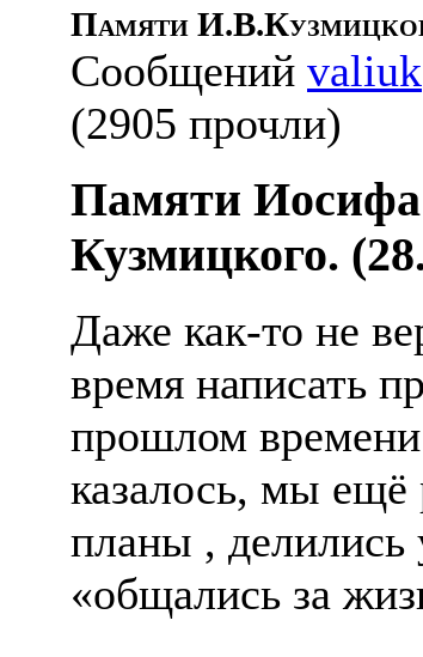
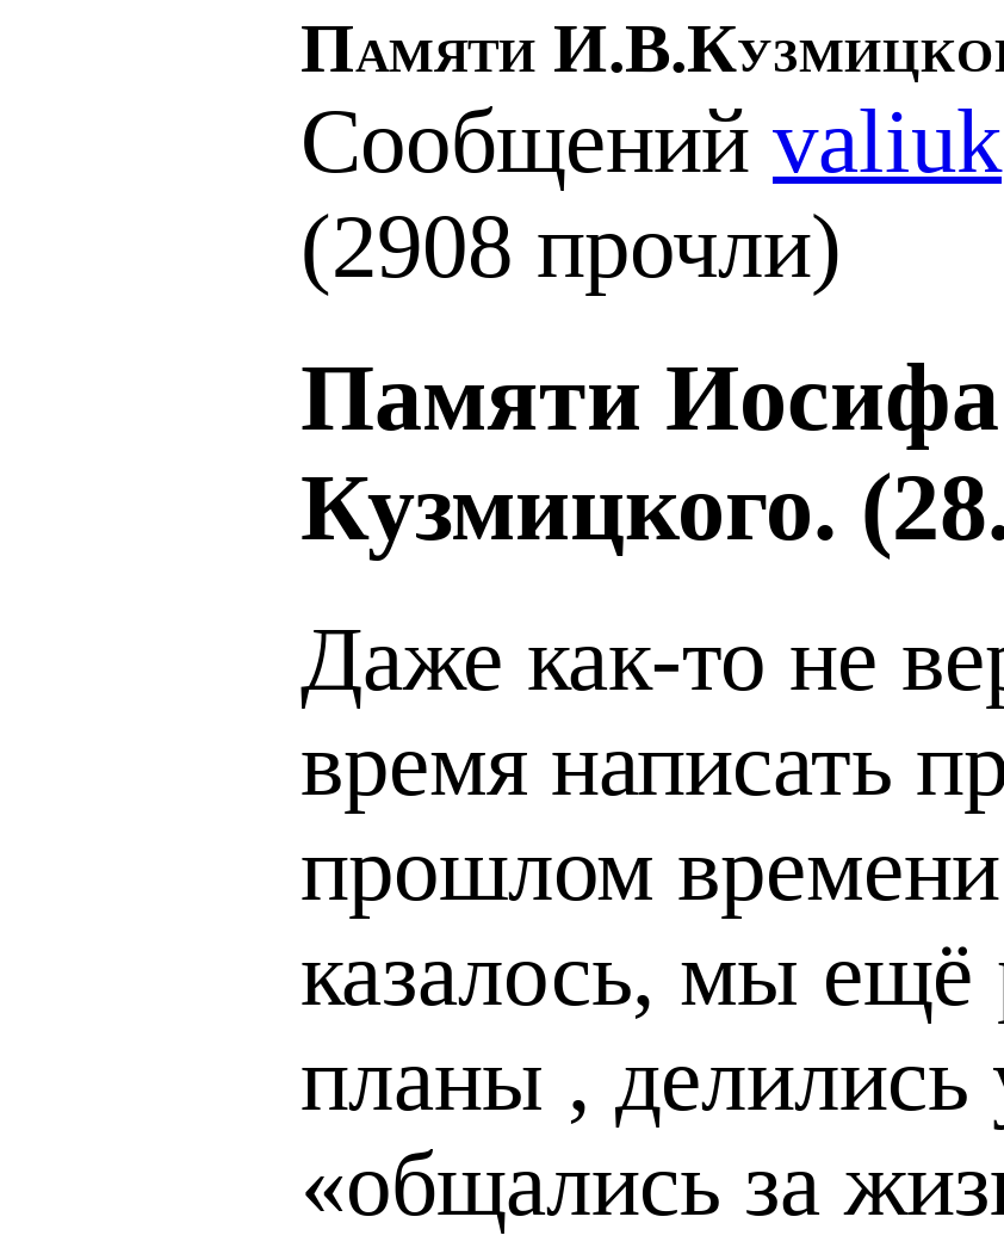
- (2905 прочли)
+ (2908 прочли)
